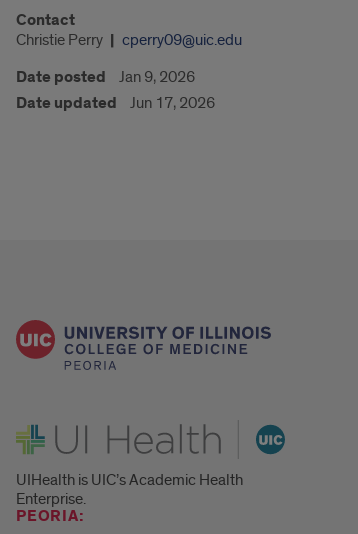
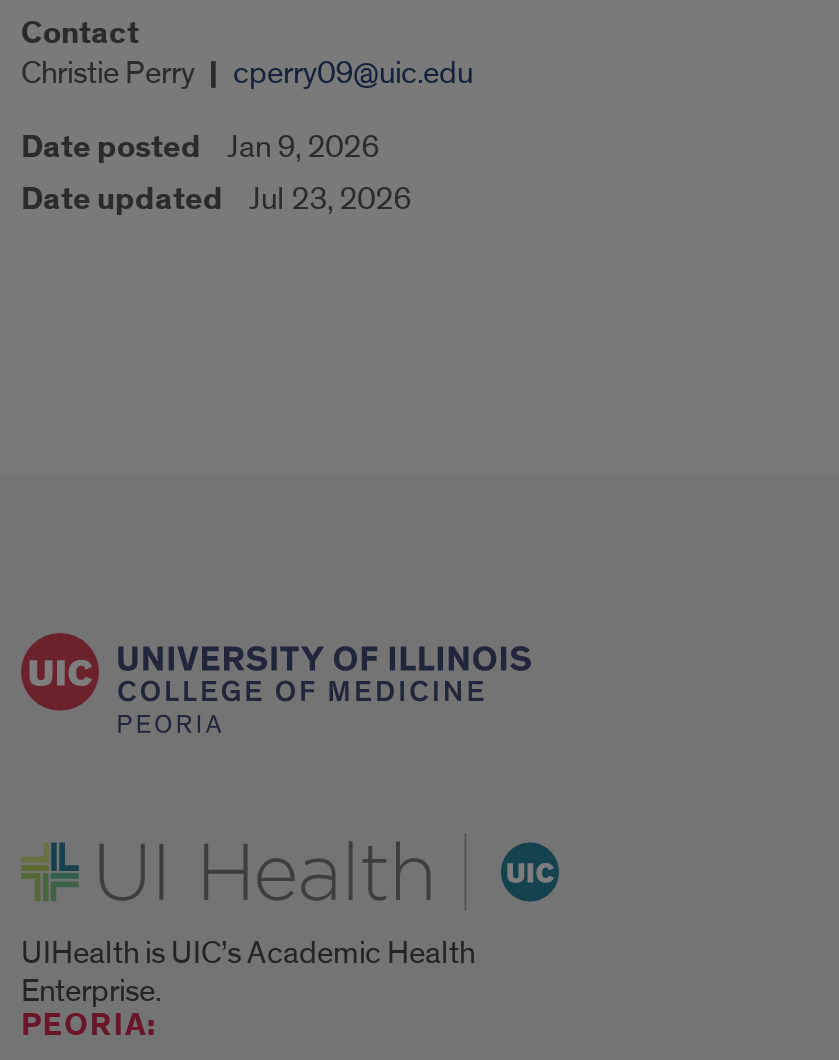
- Date updated Jun 17, 2026
+ Date updated Jul 23, 2026
